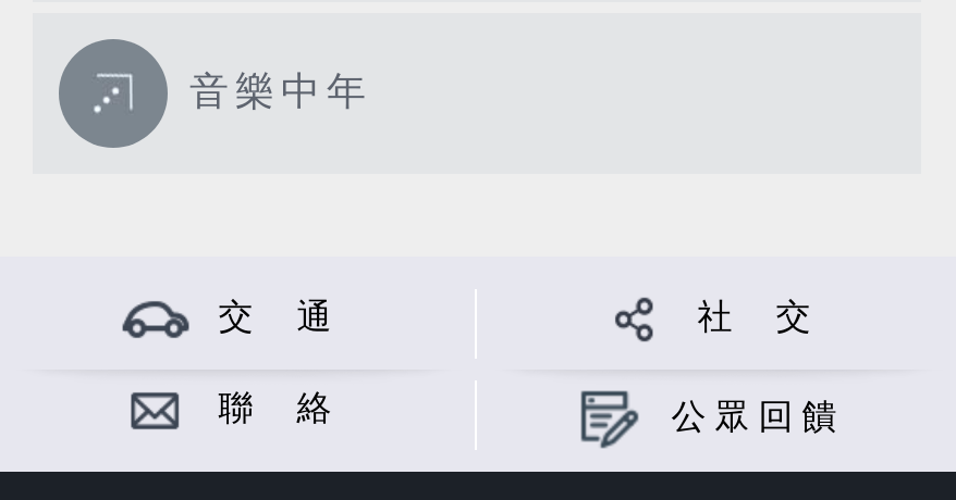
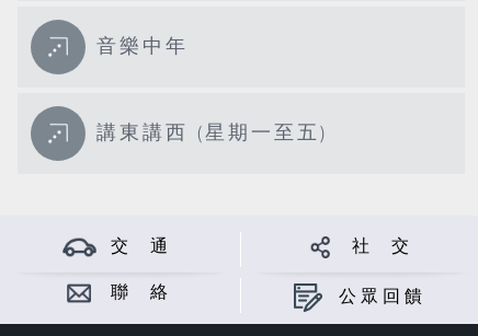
+ 講東講西 (星期一至五)
